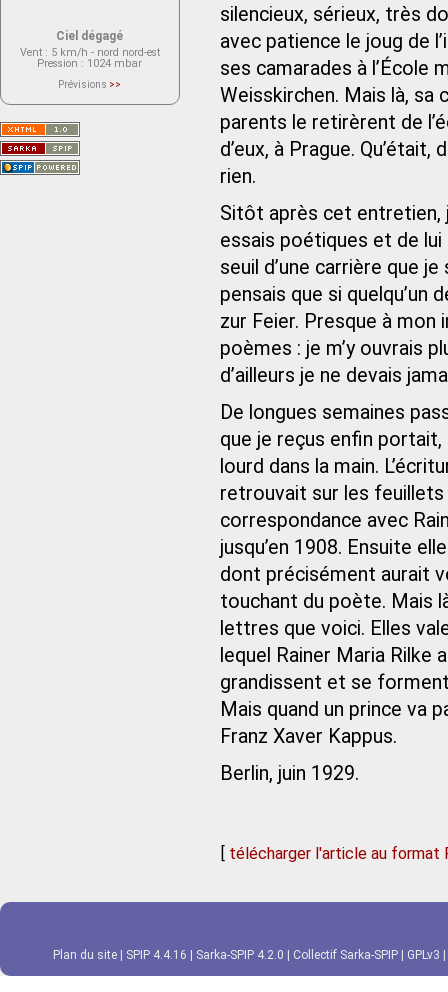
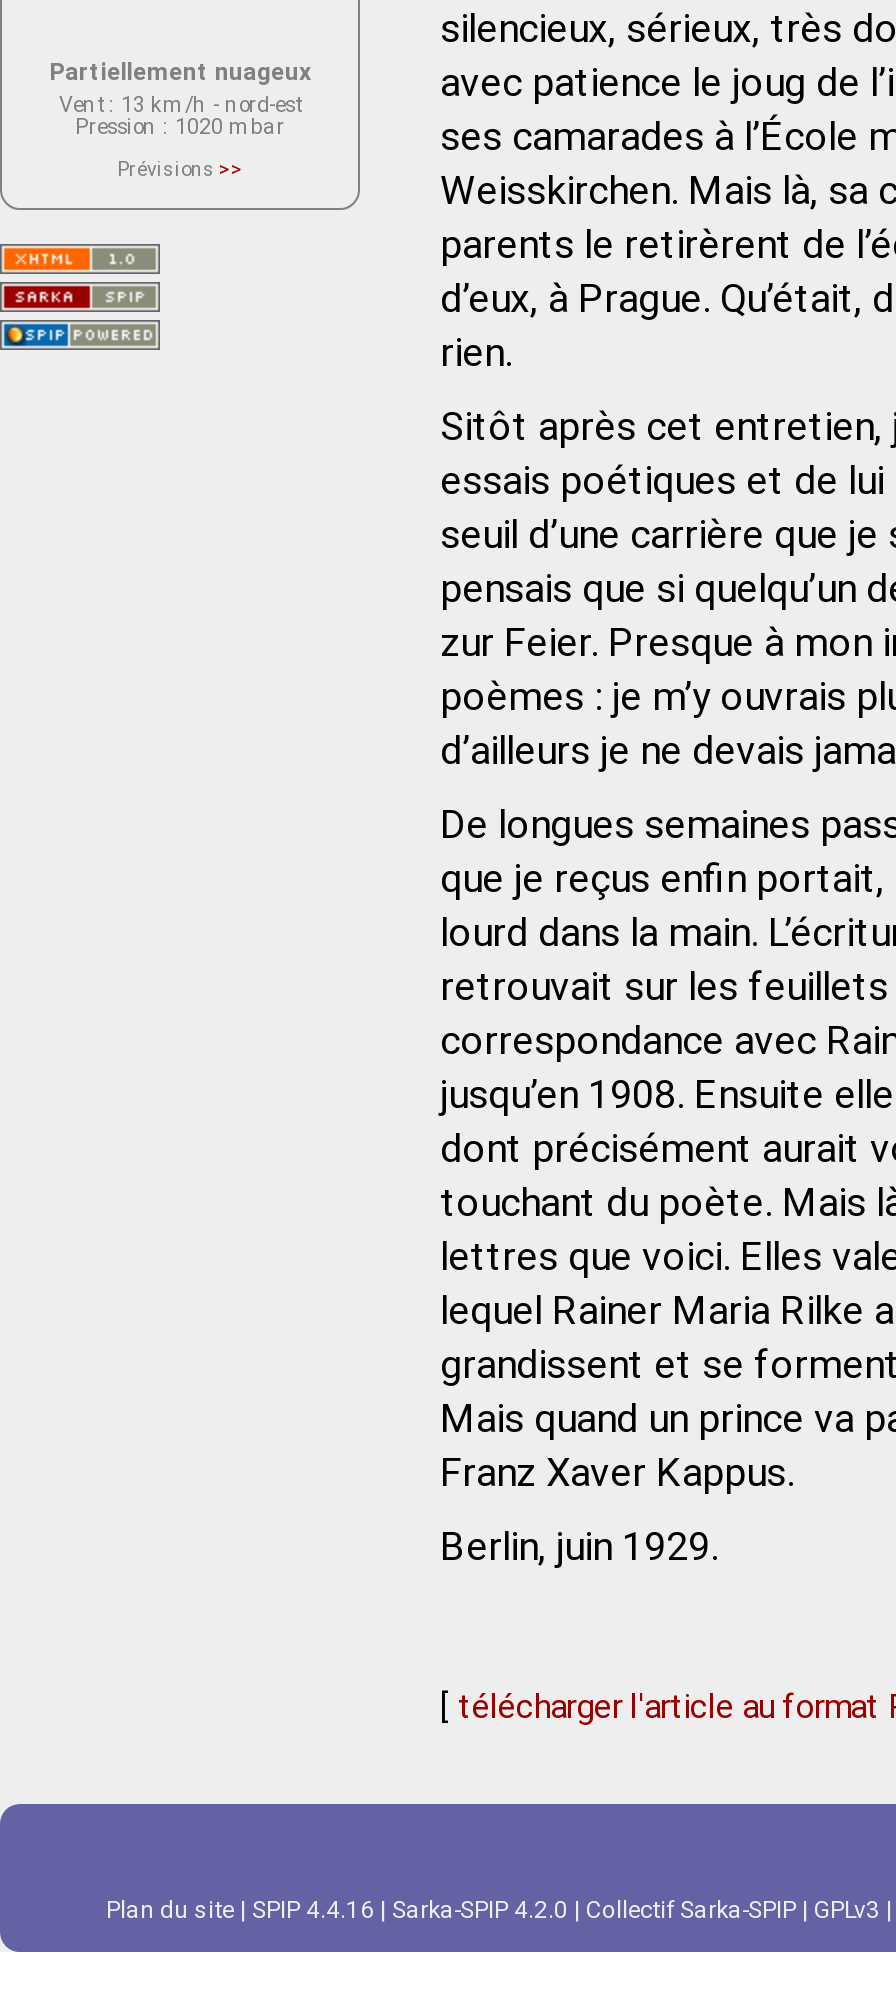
- Ciel dégagé
- Vent: 5 km/h - nord nord-est
- Pression: 1024 mbar
+ Partiellement nuageux
+ Vent: 13 km/h - nord-est
+ Pression: 1020 mbar
